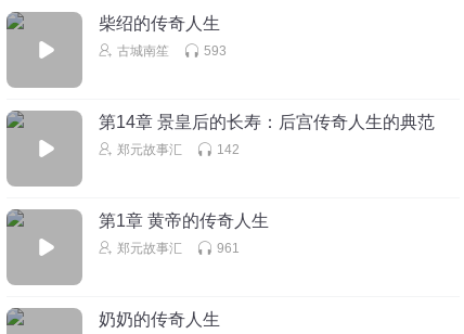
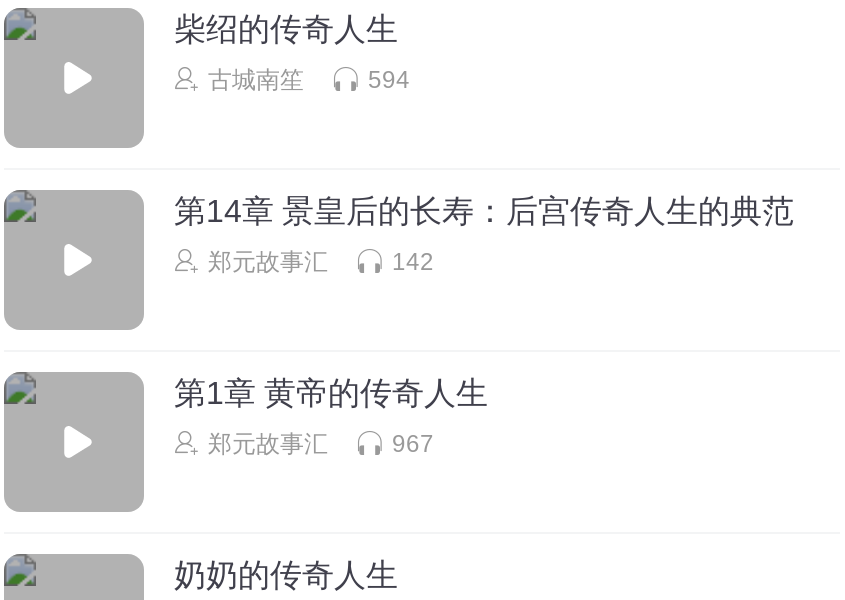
- 593
+ 594

- 961
+ 967
